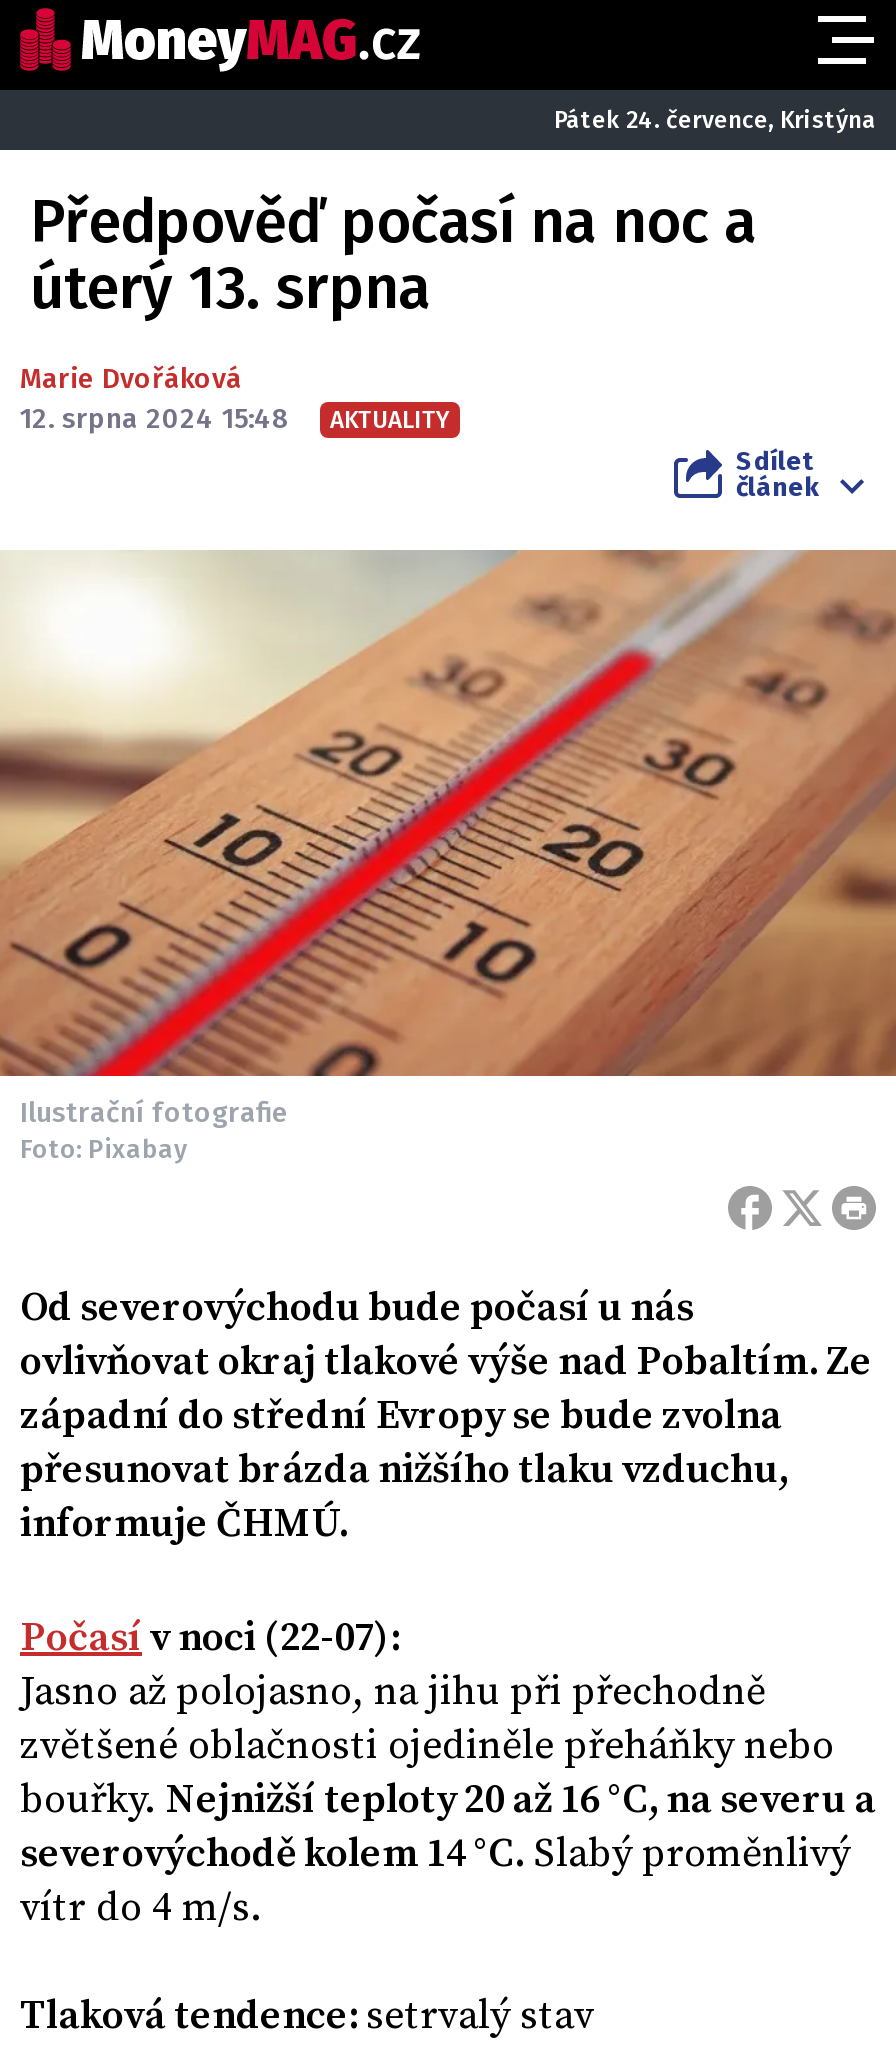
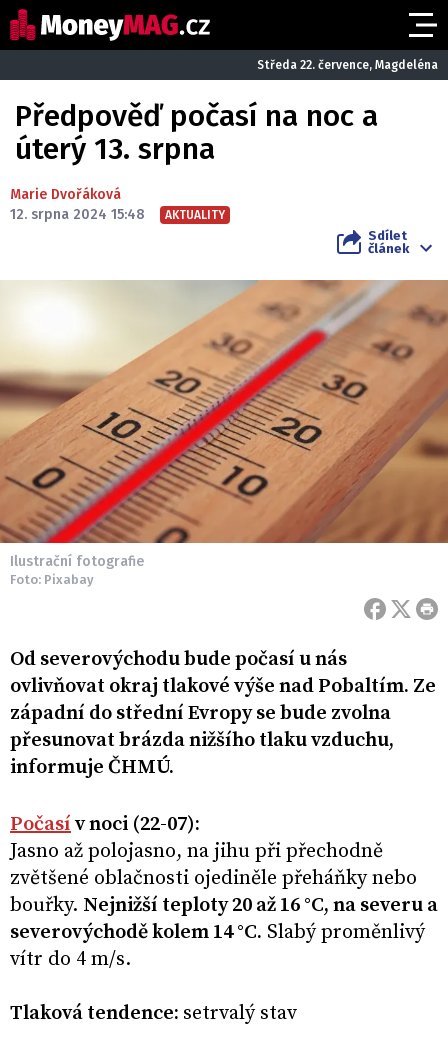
- Pátek 24. července, Kristýna
+ Středa 22. července, Magdeléna
